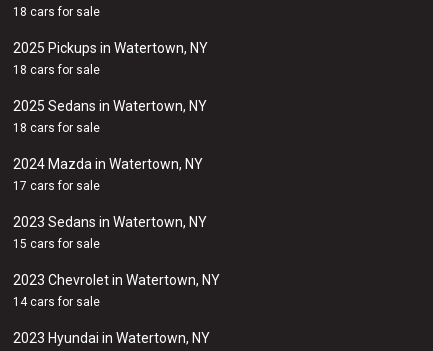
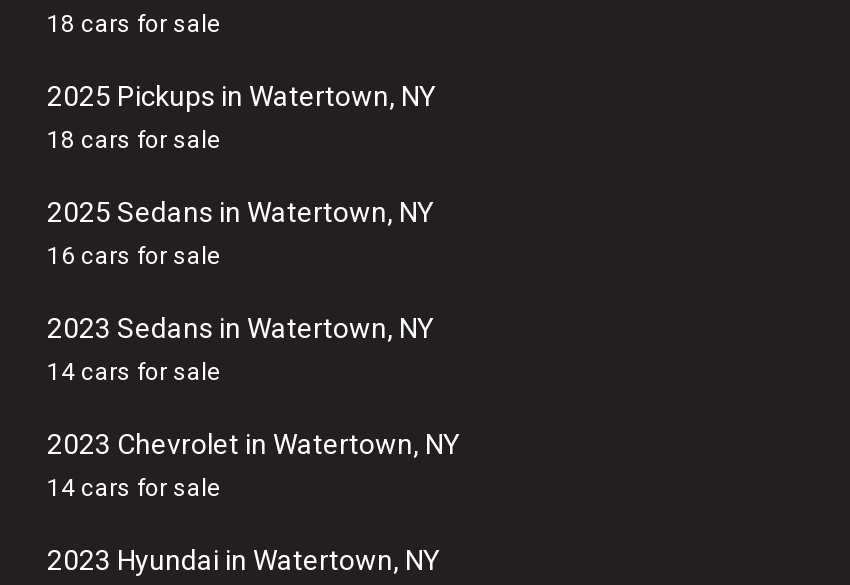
- 18 cars for sale
- 2024 Mazda in Watertown, NY
- 17 cars for sale
+ 16 cars for sale

- 15 cars for sale
+ 14 cars for sale
